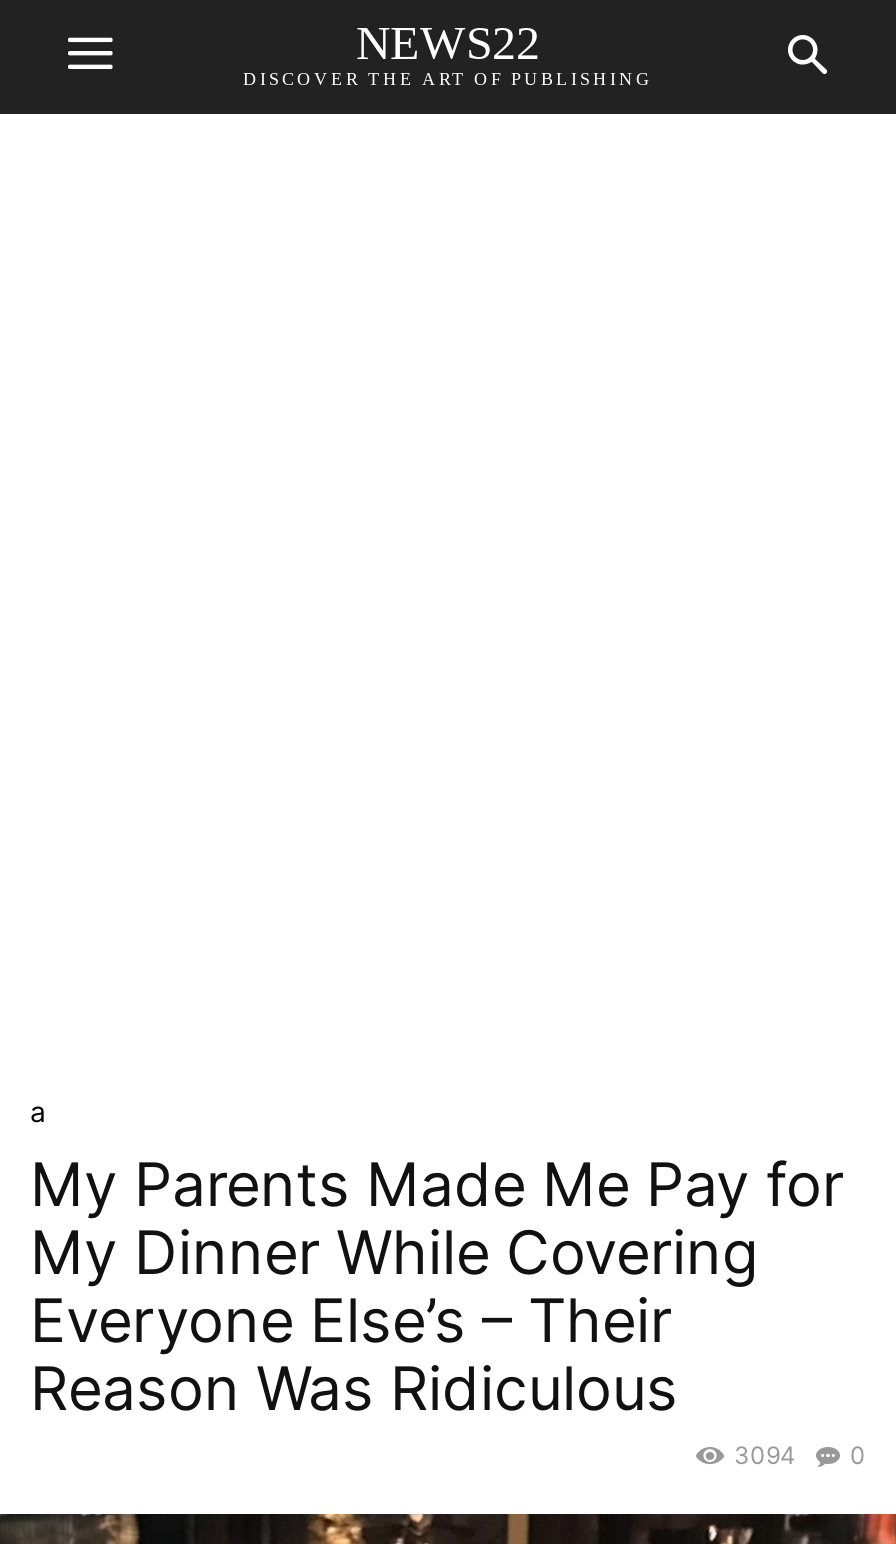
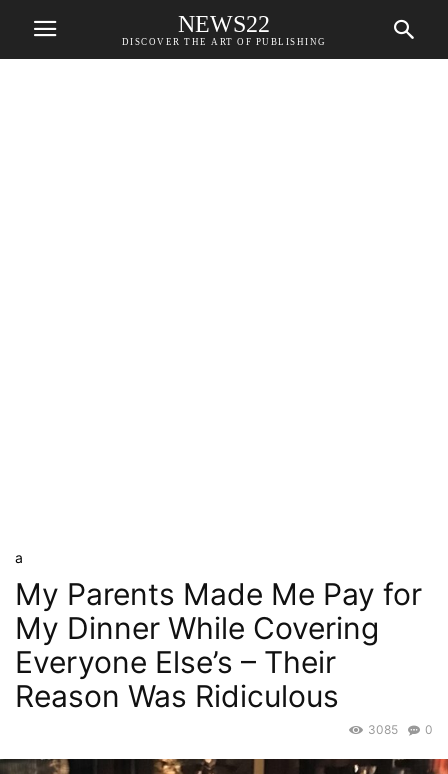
- 3094 0
+ 3085 0
